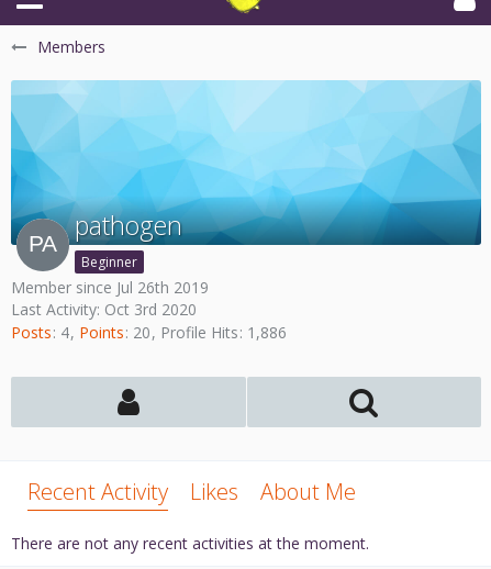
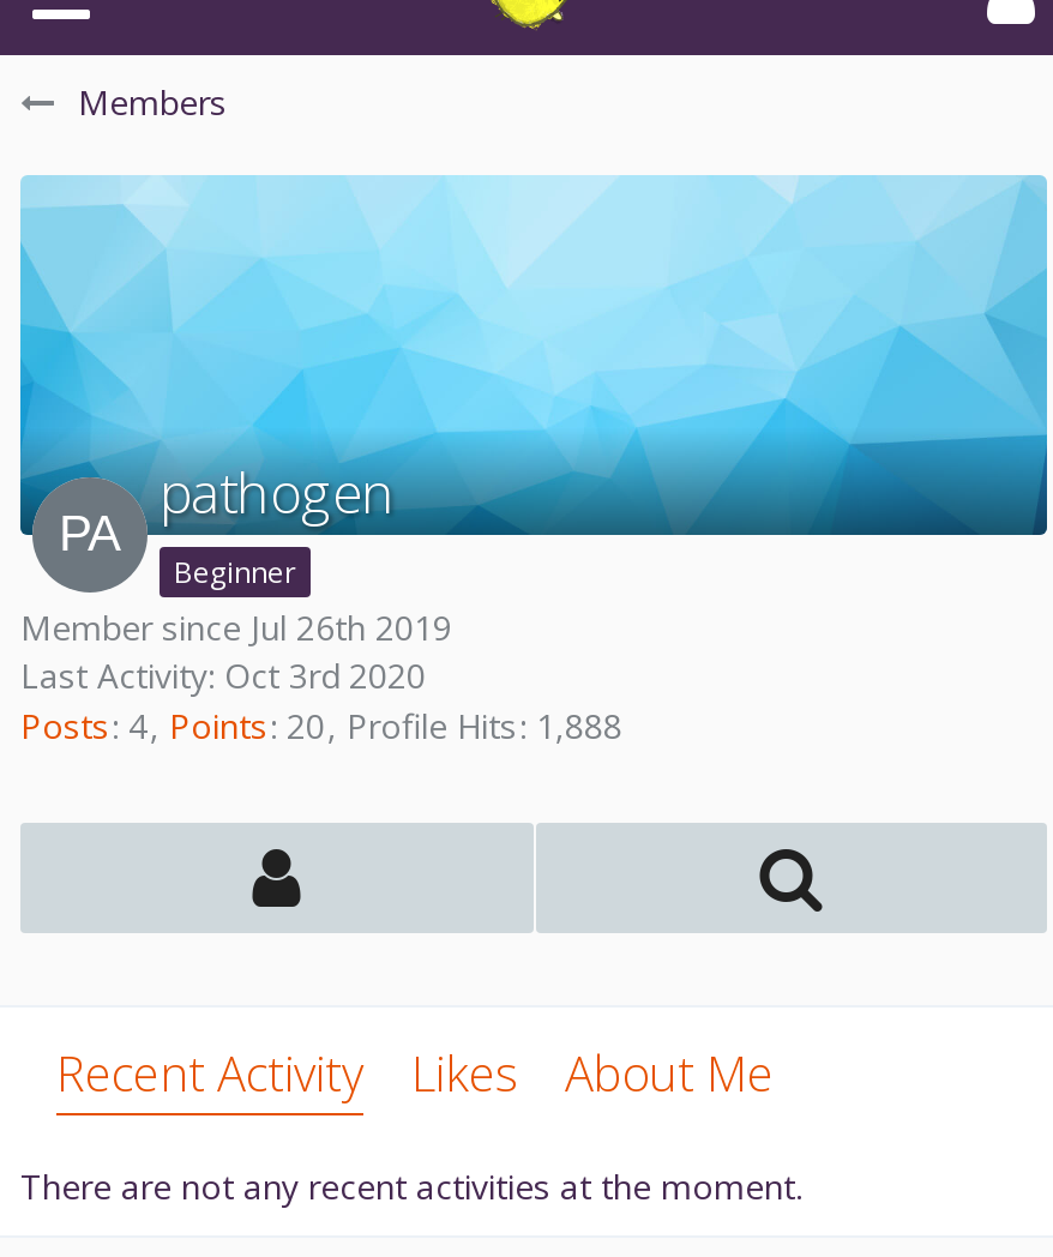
- Posts 4 Points 20 Profile Hits 1,886
+ Posts 4 Points 20 Profile Hits 1,888
